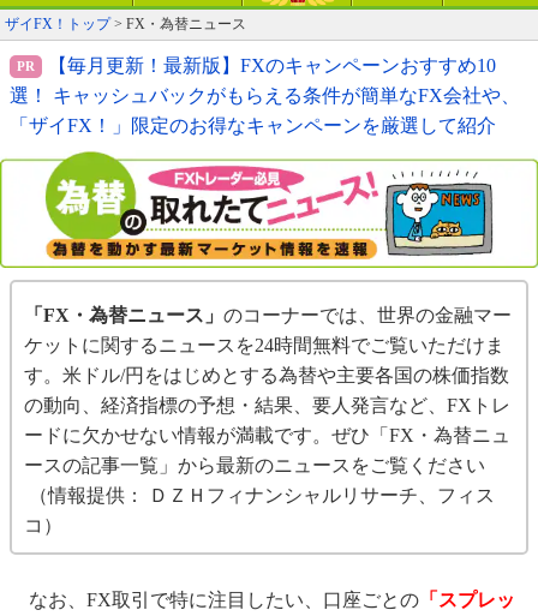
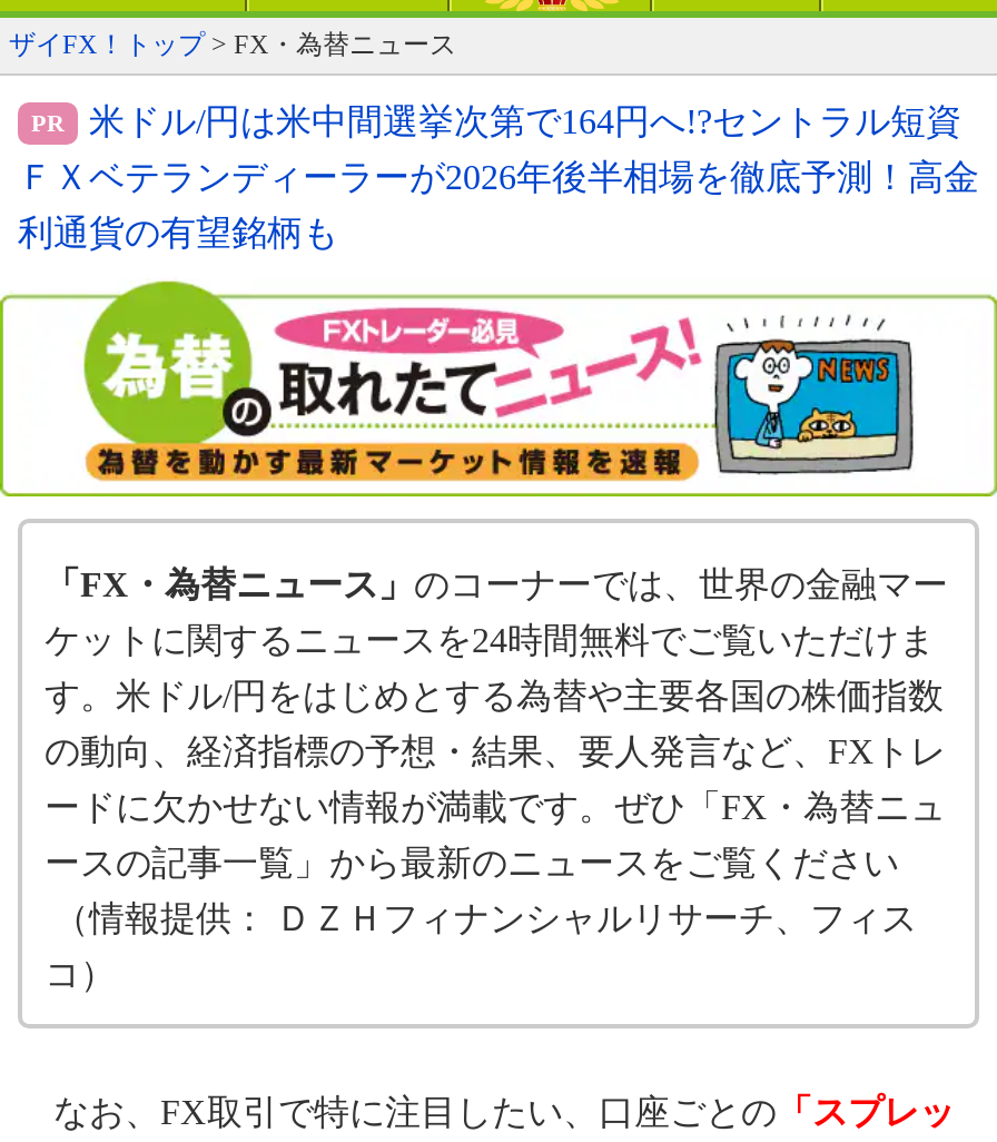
- 【毎月更新！最新版】FXのキャンペーンおすすめ10
+ 米ドル/円は米中間選挙次第で164円へ!?セントラル短資

- 選！ キャッシュバックがもらえる条件が簡単なFX会社や、
+ ＦＸベテランディーラーが2026年後半相場を徹底予測！高金

- 「ザイFX！」限定のお得なキャンペーンを厳選して紹介
+ 利通貨の有望銘柄も
